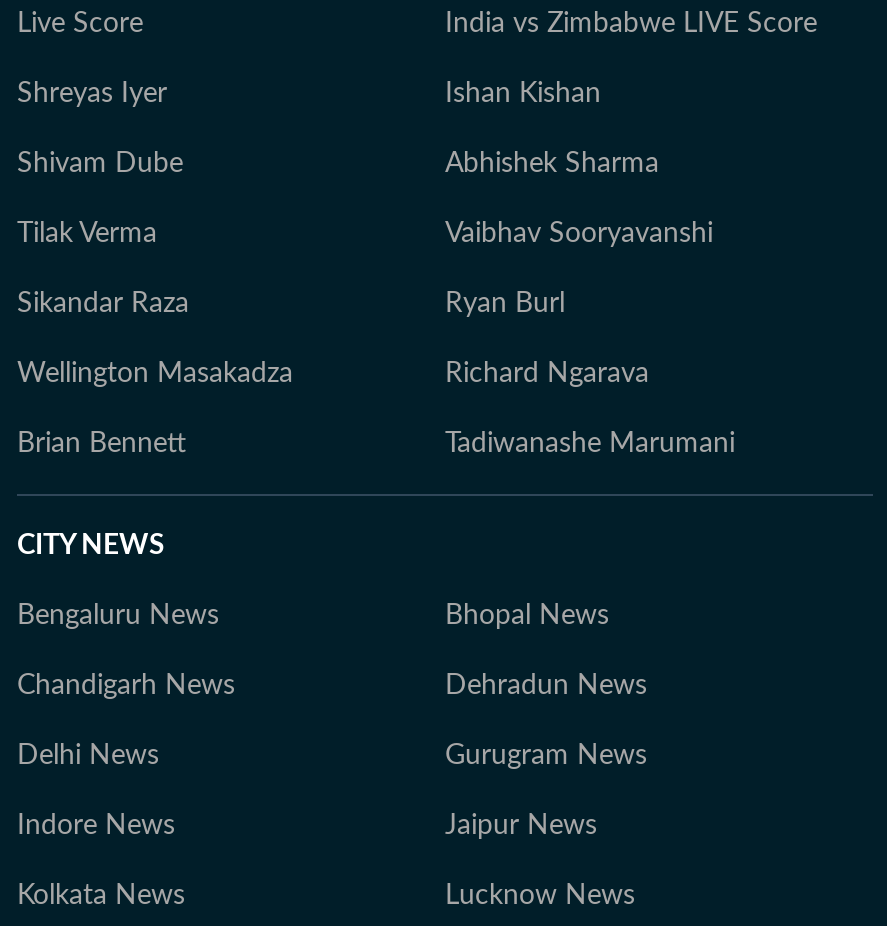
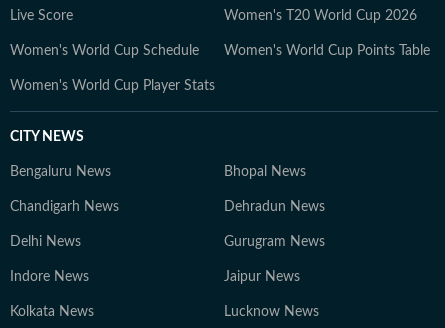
- India vs Zimbabwe LIVE Score
- Shreyas Iyer
- Ishan Kishan
- Shivam Dube
- Abhishek Sharma
- Tilak Verma
- Vaibhav Sooryavanshi
- Sikandar Raza
- Ryan Burl
- Wellington Masakadza
- Richard Ngarava
- Brian Bennett
- Tadiwanashe Marumani
+ Women's T20 World Cup 2026
+ Women's World Cup Schedule
+ Women's World Cup Points Table
+ Women's World Cup Player Stats
